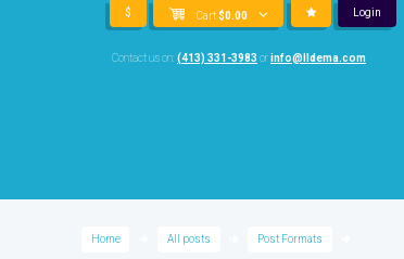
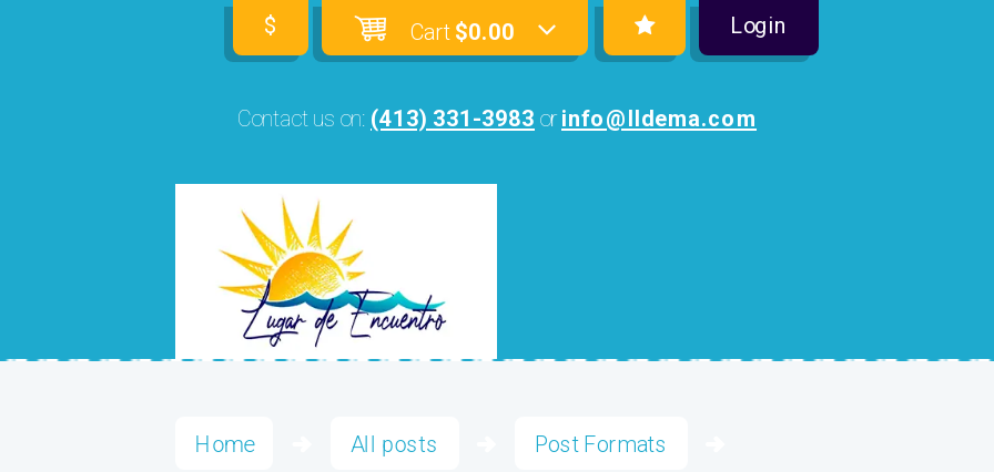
+ [image]
